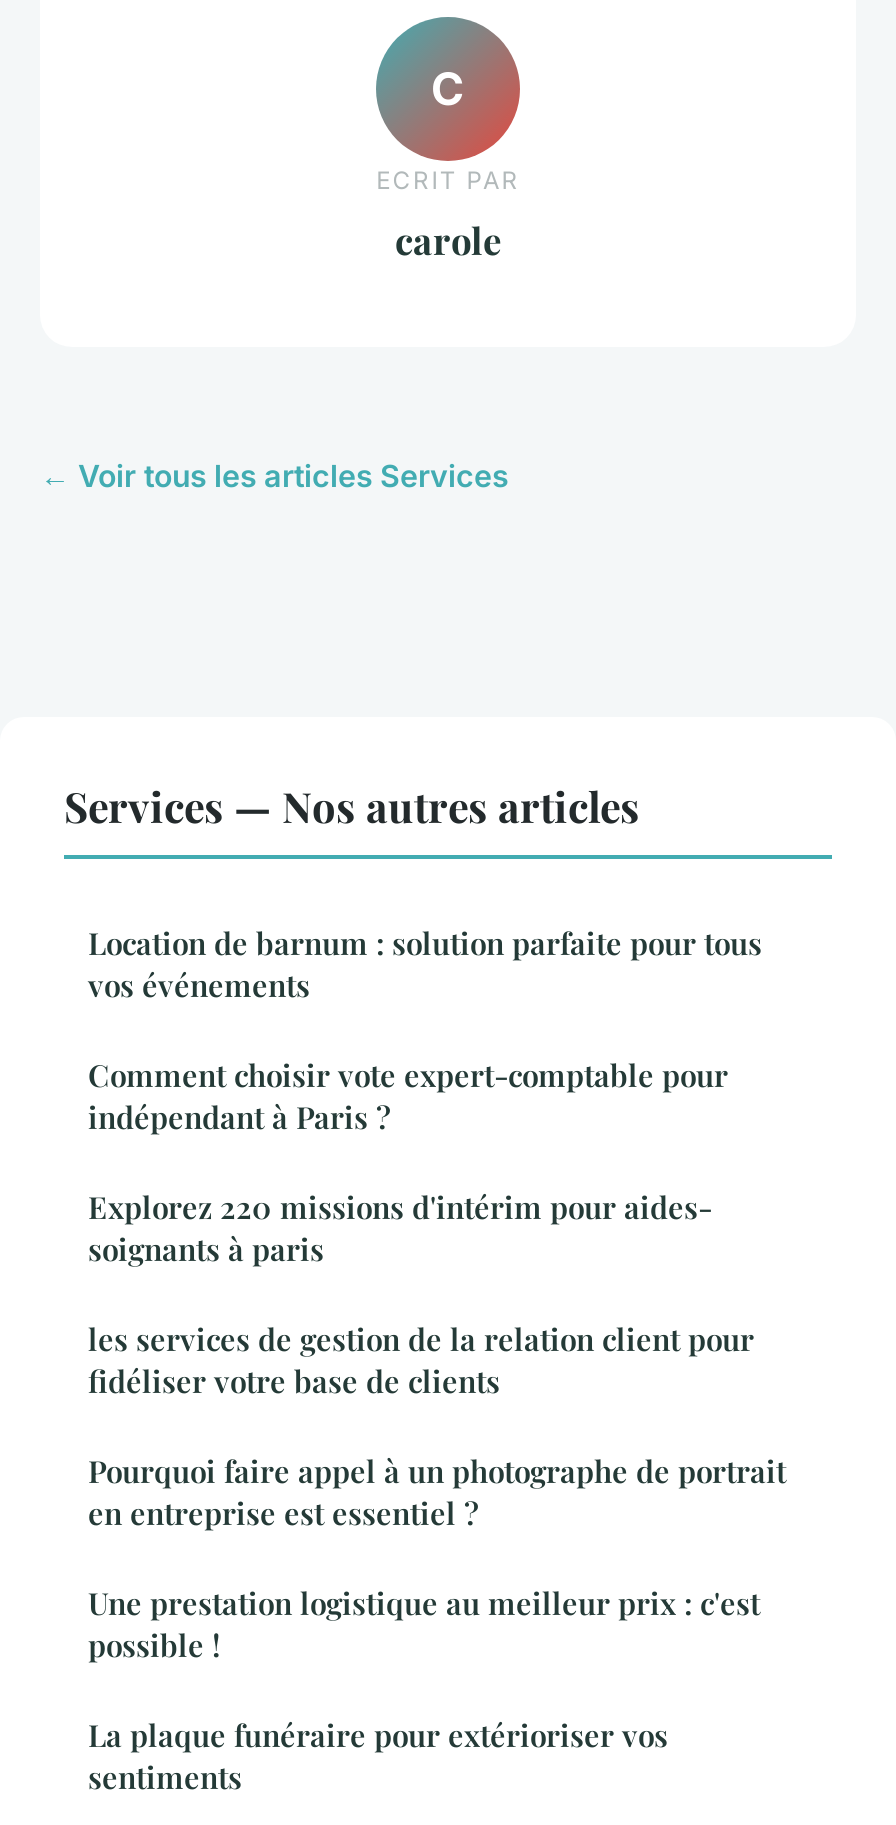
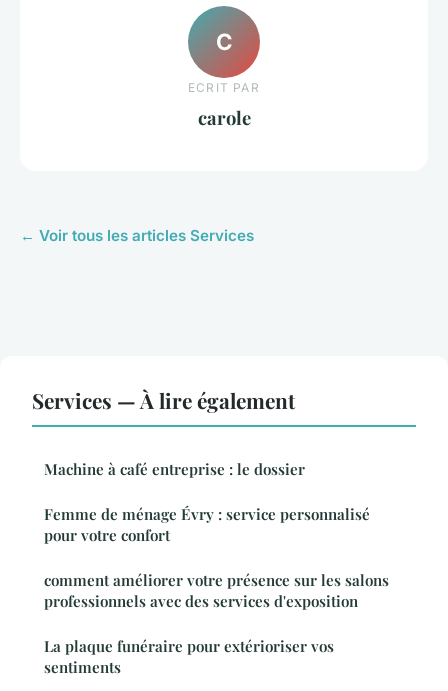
- Services — Nos autres articles
- Location de barnum : solution parfaite pour tous
- vos événements
- Comment choisir vote expert-comptable pour
- indépendant à Paris ?
- Explorez 220 missions d'intérim pour aides-
- soignants à paris
- les services de gestion de la relation client pour
- fidéliser votre base de clients
- Pourquoi faire appel à un photographe de portrait
- en entreprise est essentiel ?
- Une prestation logistique au meilleur prix : c'est
- possible !
+ Services — À lire également
+ Machine à café entreprise : le dossier
+ Femme de ménage Évry : service personnalisé
+ pour votre confort
+ comment améliorer votre présence sur les salons
+ professionnels avec des services d'exposition
